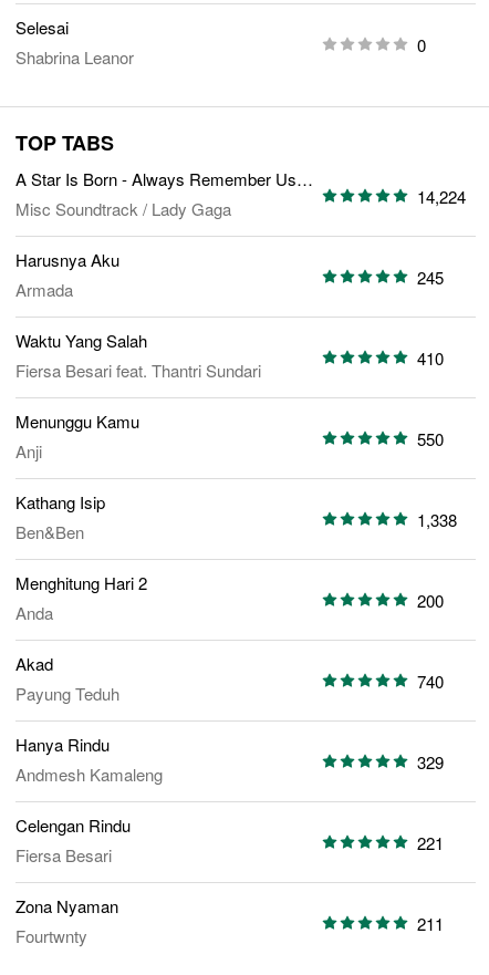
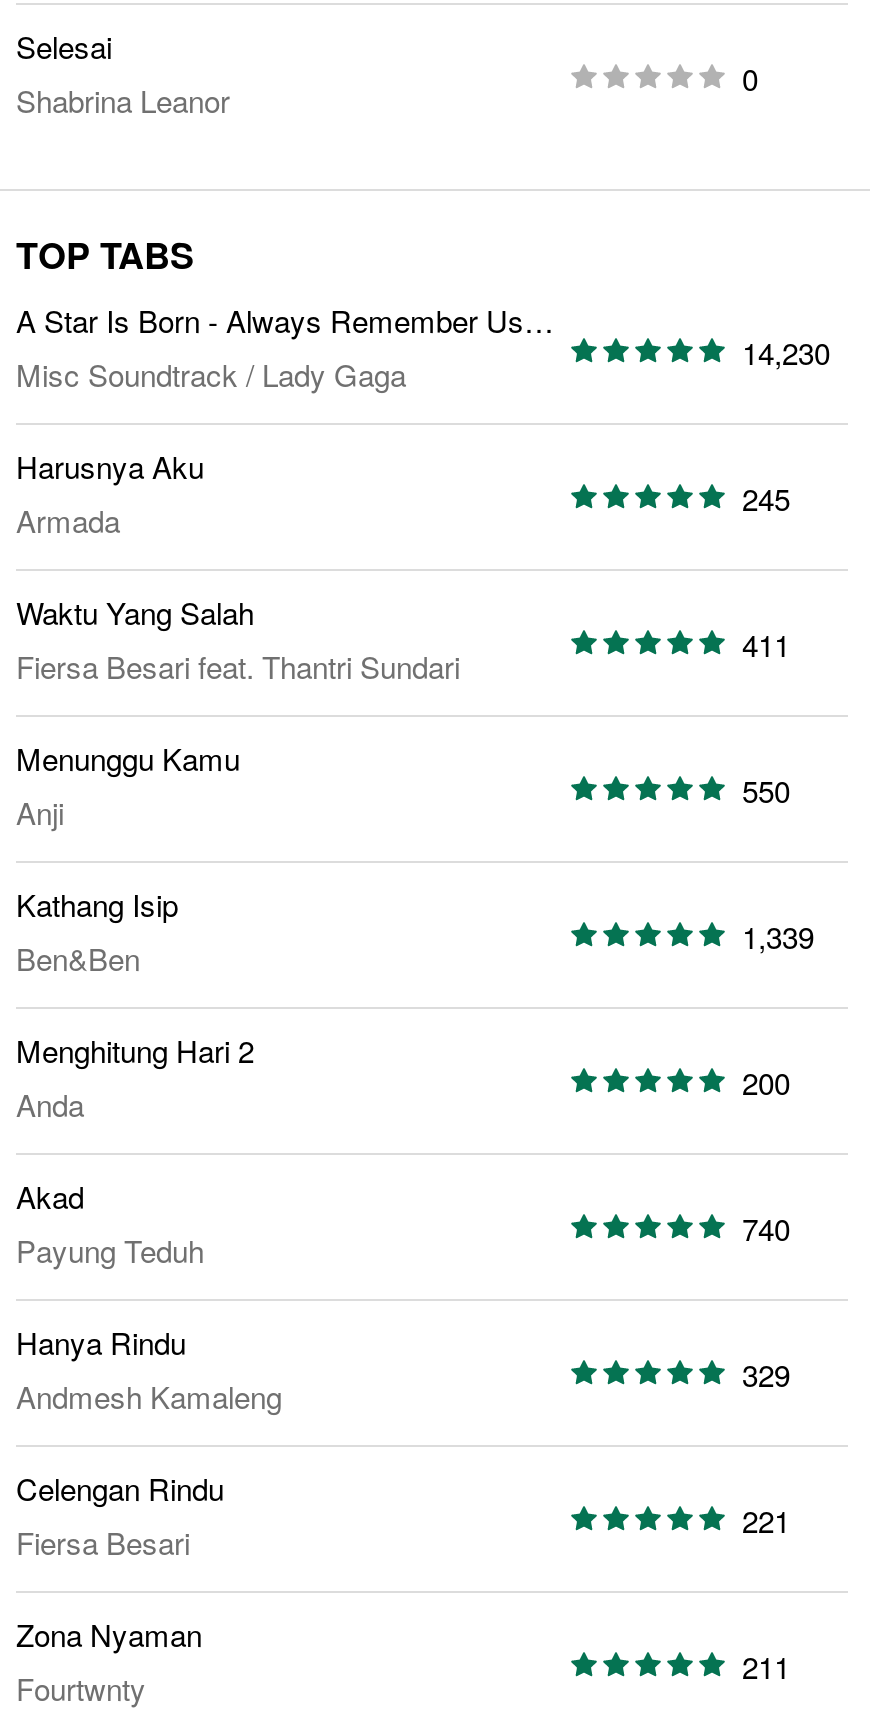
- 14,224
+ 14,230

- 410
+ 411

- 1,338
+ 1,339
